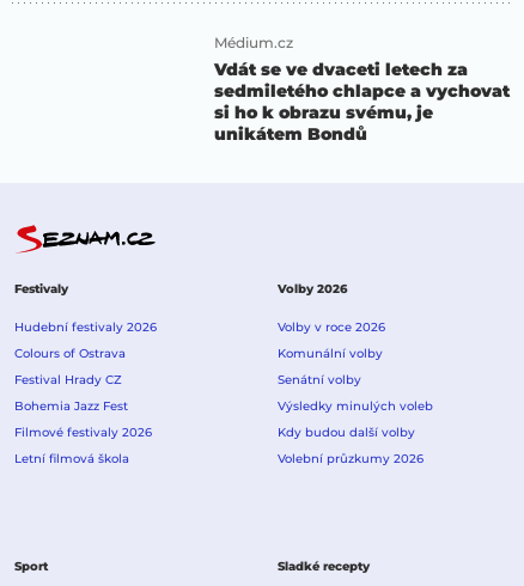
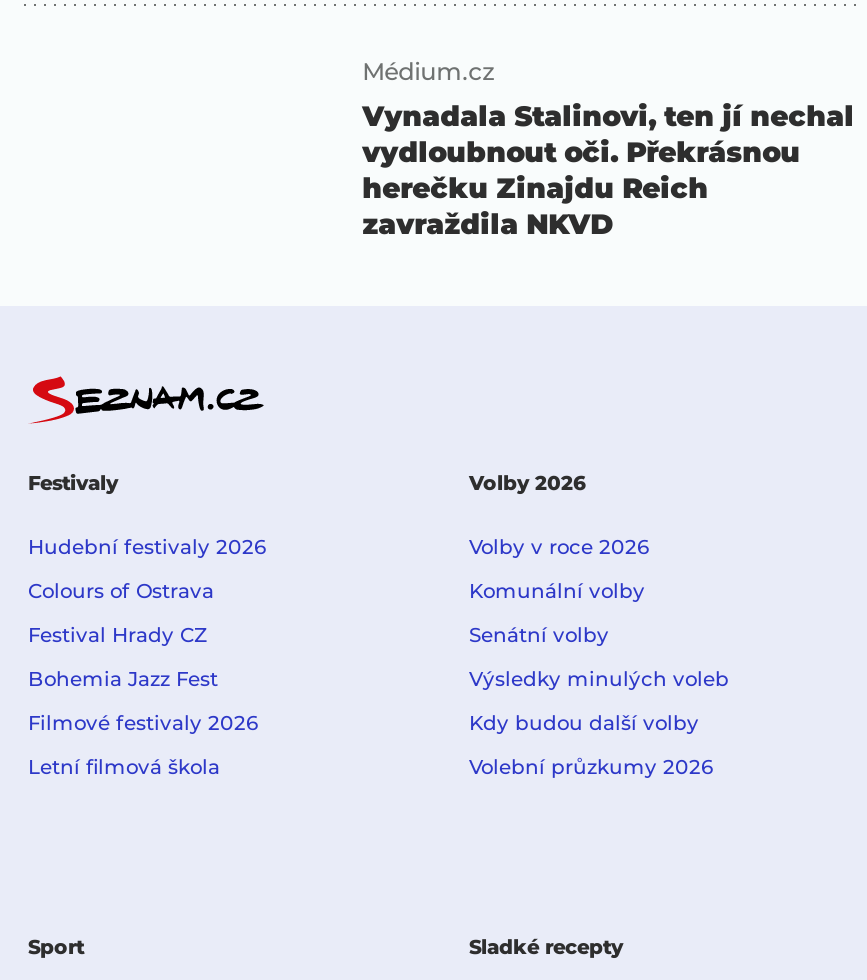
- Vdát se ve dvaceti letech za
- sedmiletého chlapce a vychovat
- si ho k obrazu svému, je
- unikátem Bondů
+ Vynadala Stalinovi, ten jí nechal
+ vydloubnout oči. Překrásnou
+ herečku Zinajdu Reich
+ zavraždila NKVD
